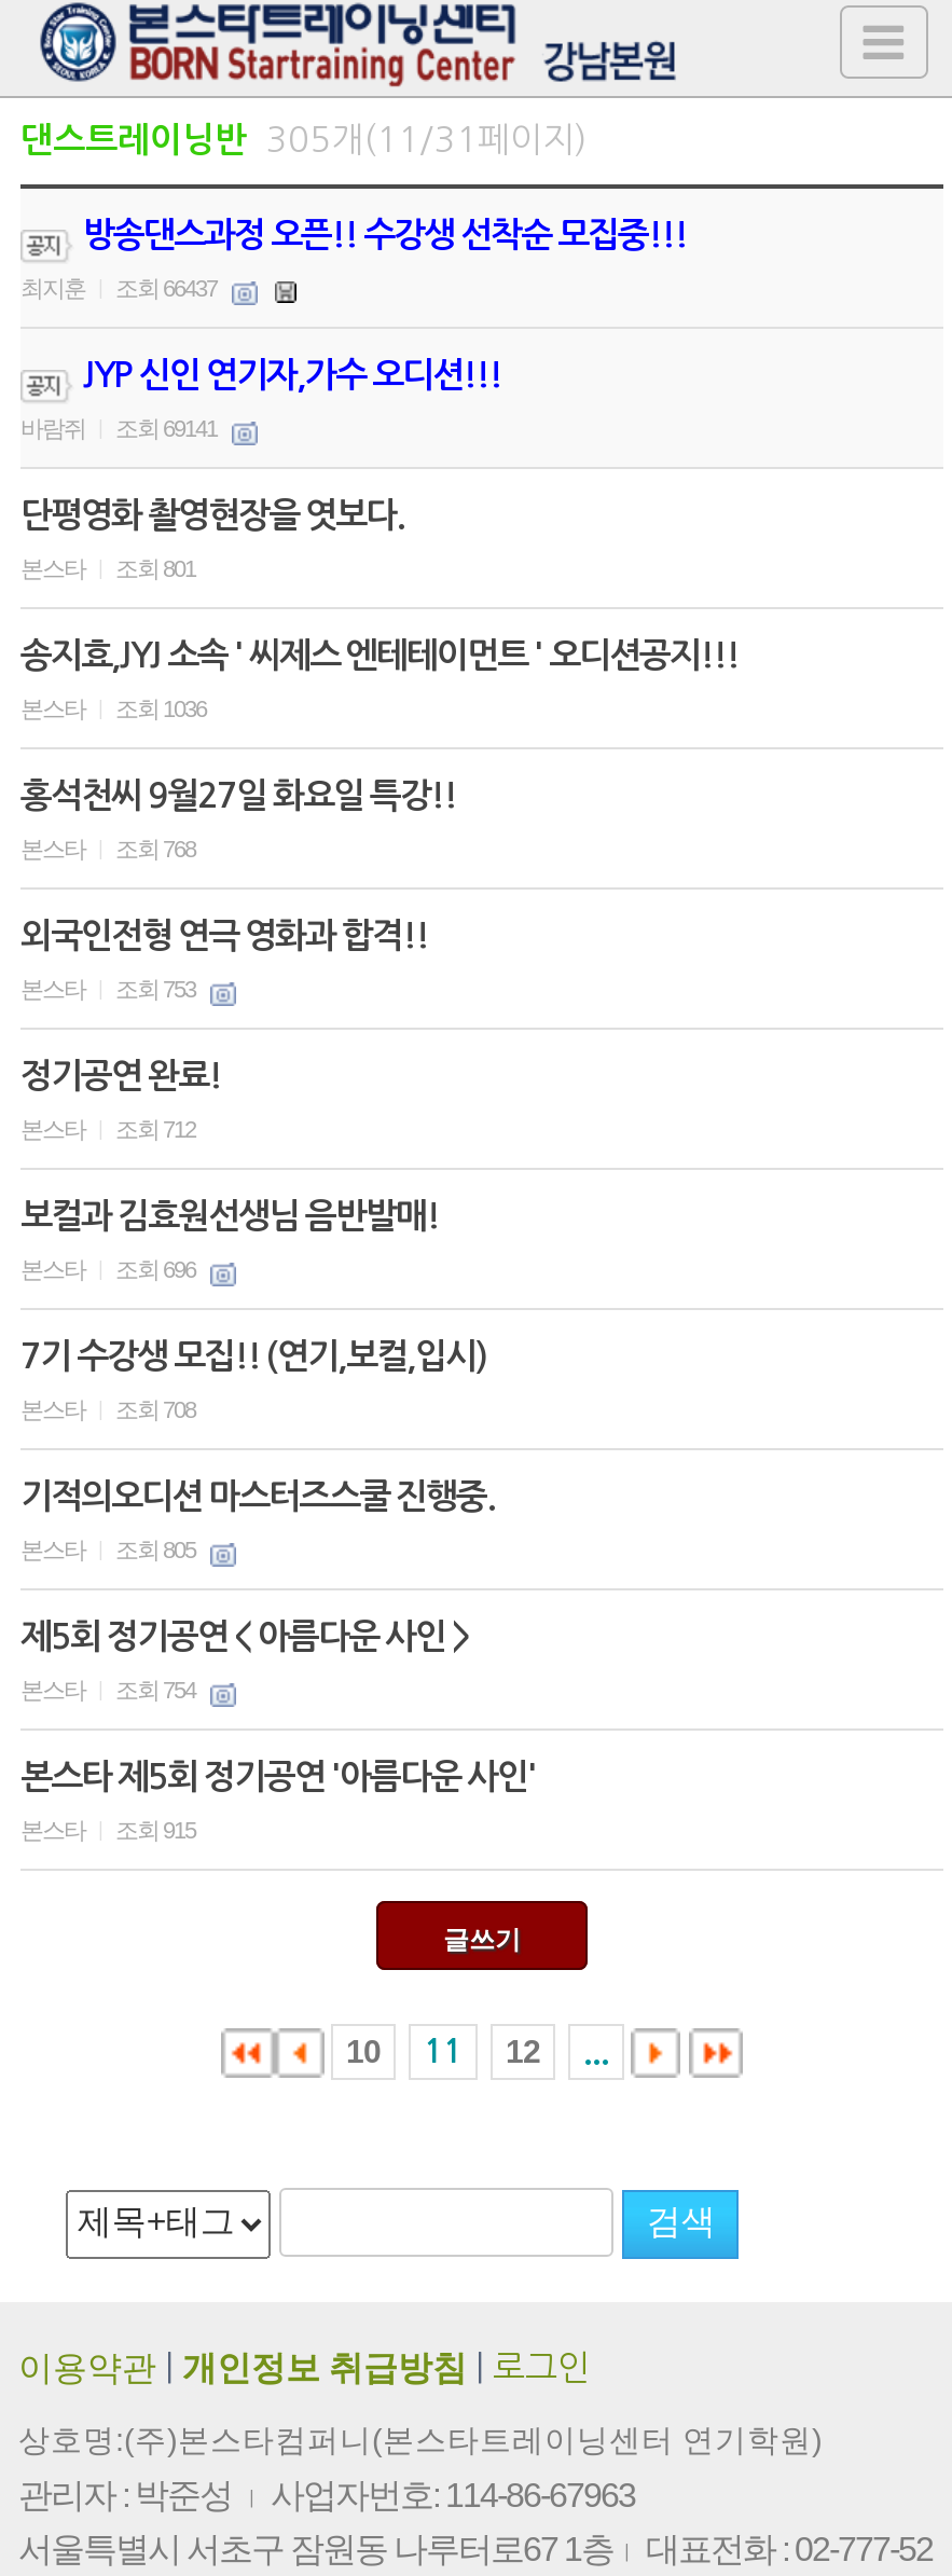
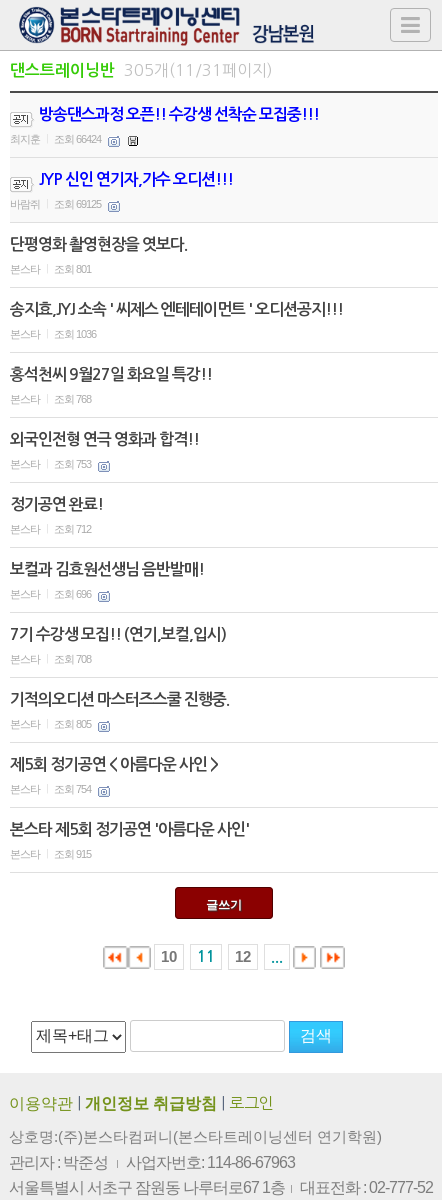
- 최지훈 조회 66437
+ 최지훈 조회 66424

- 바람쥐 조회 69141
+ 바람쥐 조회 69125
